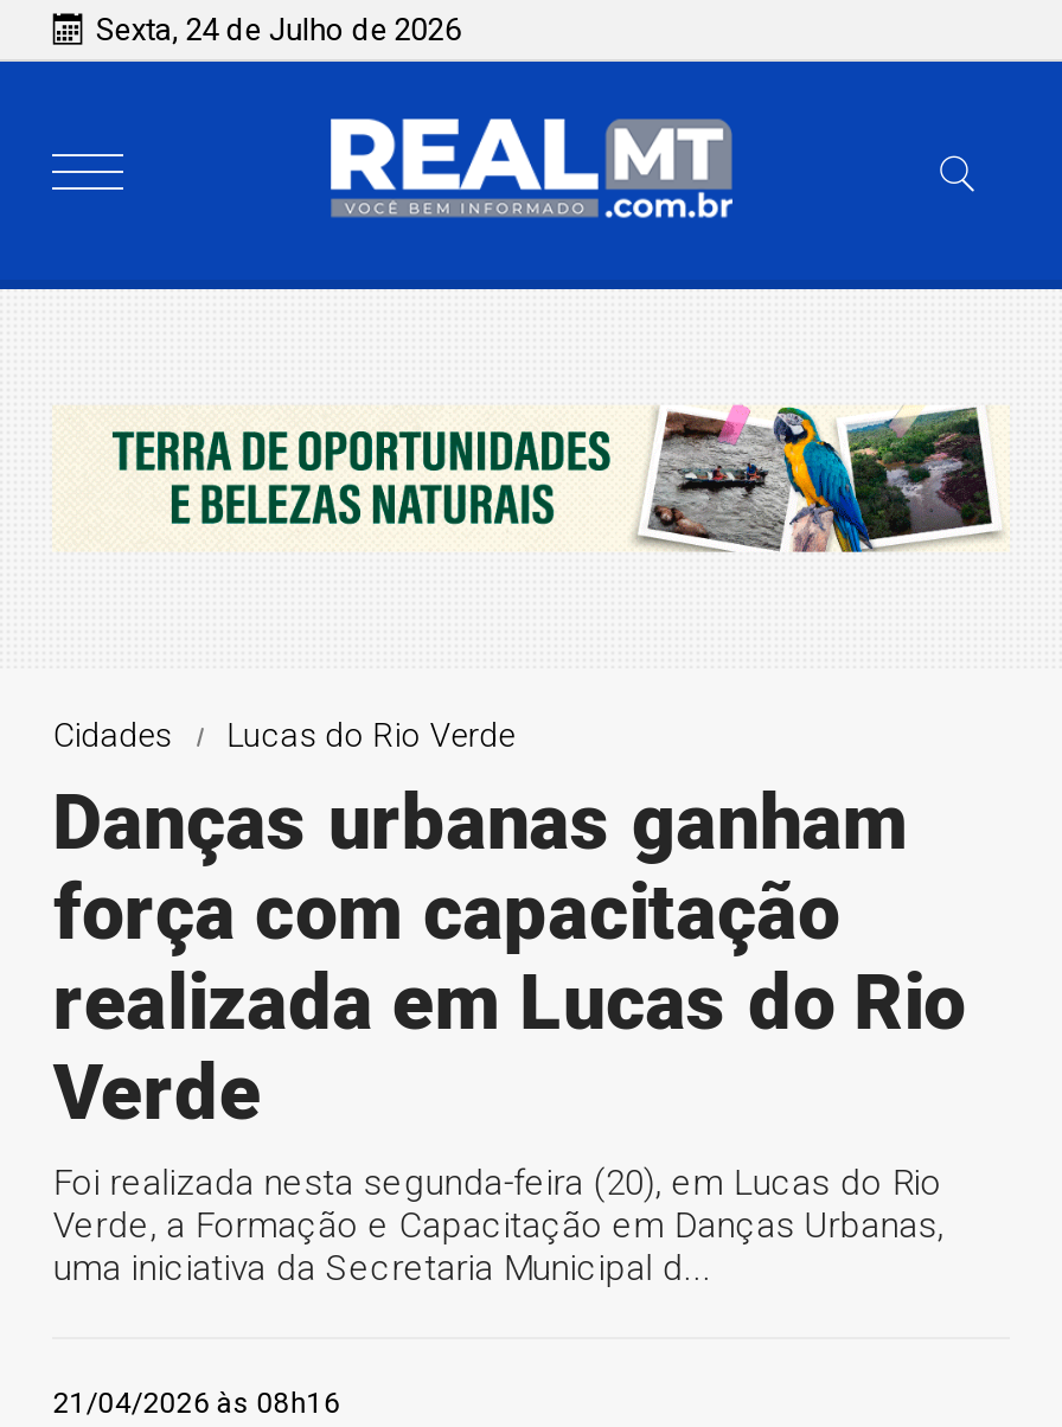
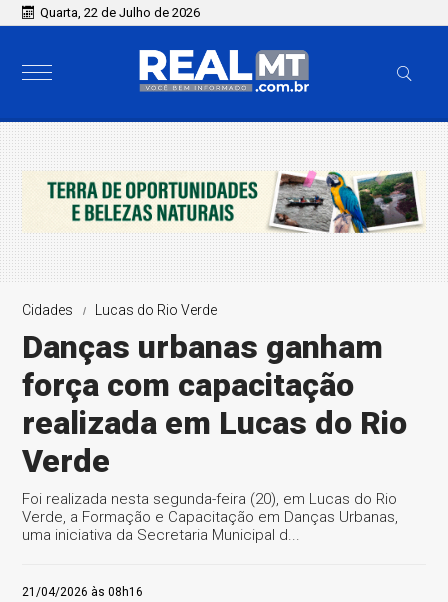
- Sexta, 24 de Julho de 2026
+ Quarta, 22 de Julho de 2026
